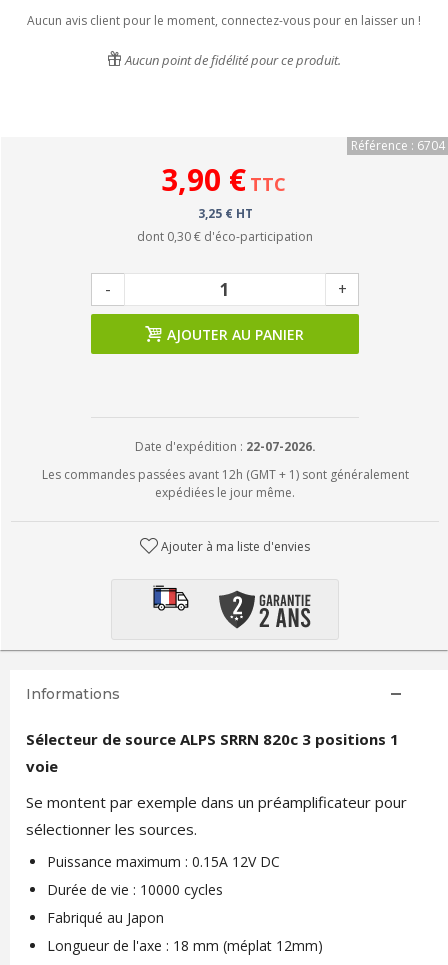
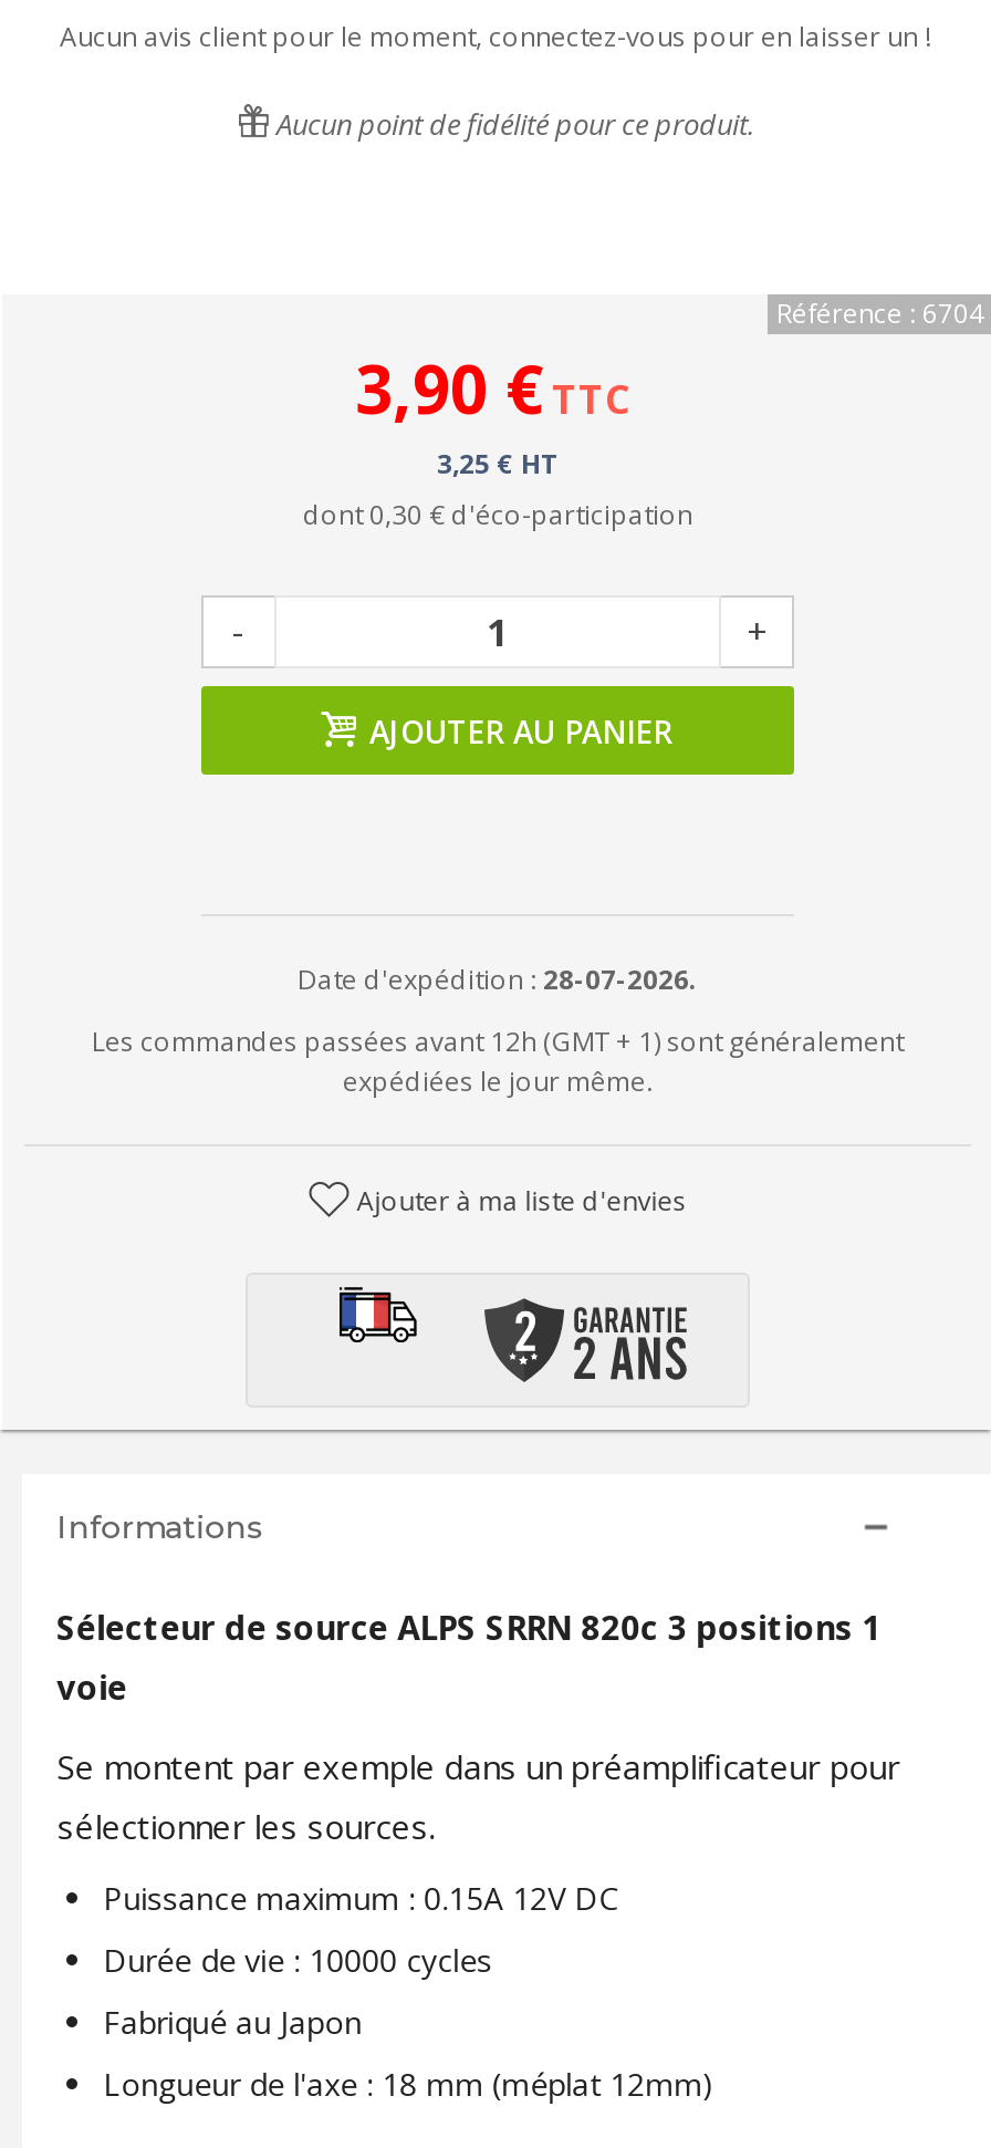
- Date d'expédition : 22-07-2026.
+ Date d'expédition : 28-07-2026.
